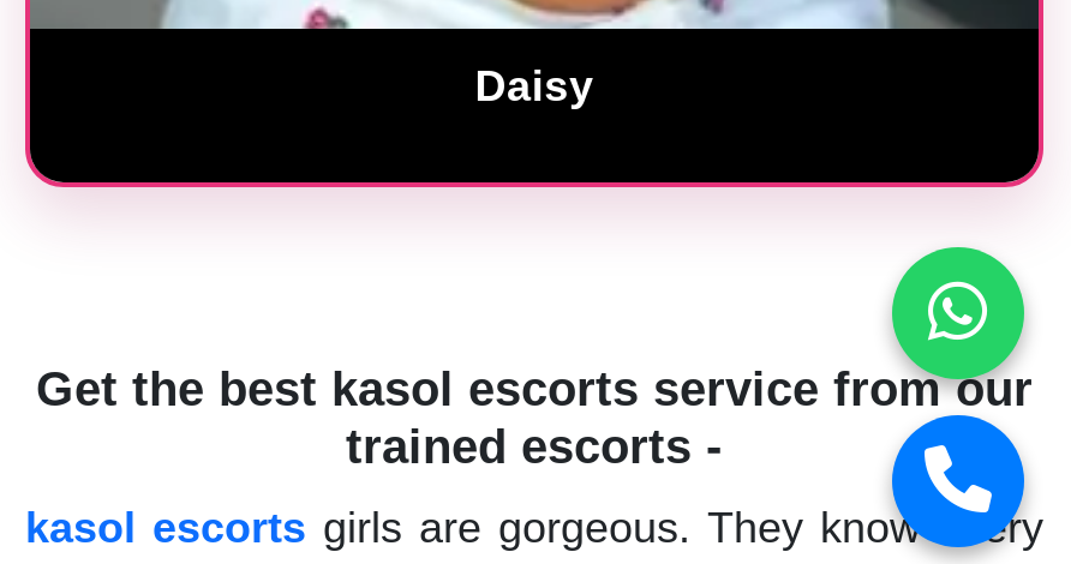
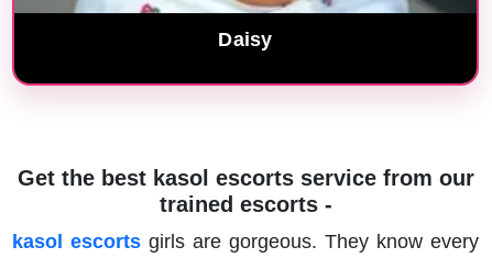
- [image]

- [image]
